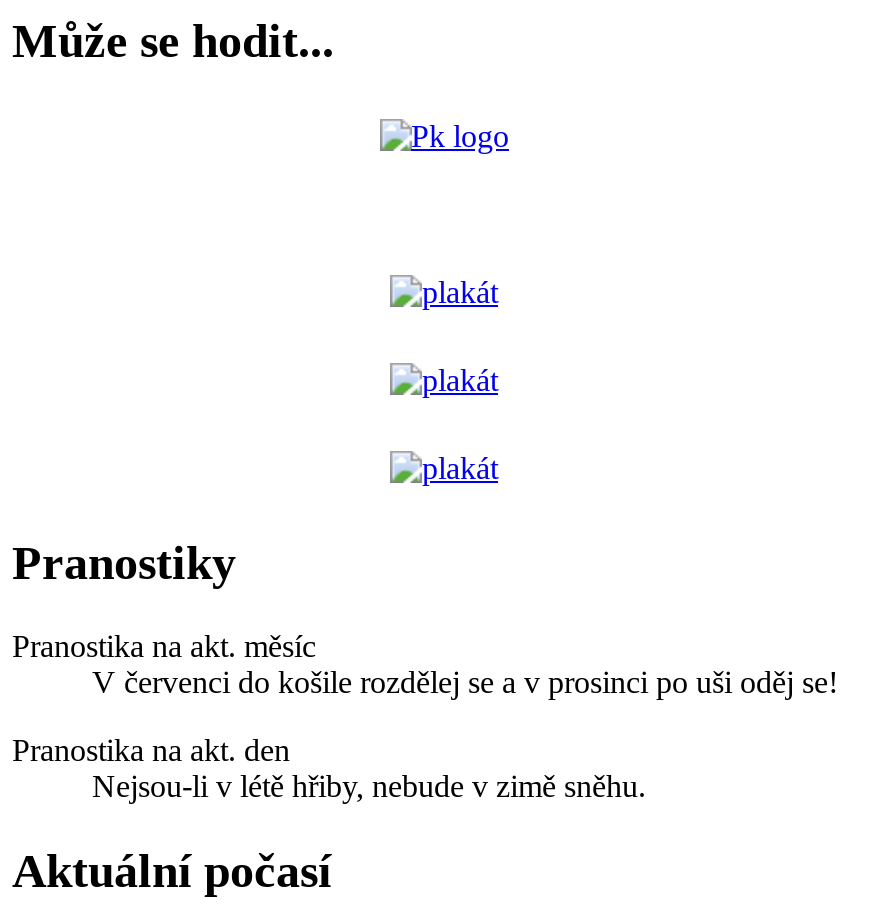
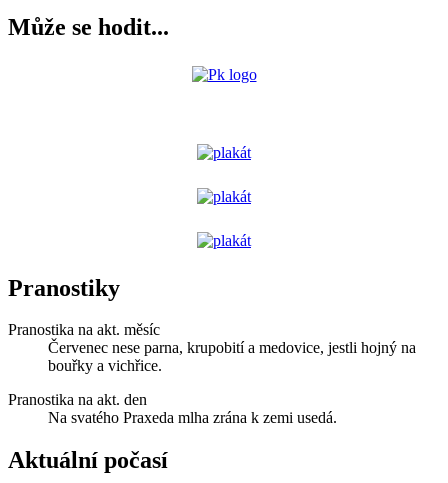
- V červenci do košile rozdělej se a v prosinci po uši oděj se!
+ Červenec nese parna, krupobití a medovice, jestli hojný na
+ bouřky a vichřice.

- Nejsou-li v létě hřiby, nebude v zimě sněhu.
+ Na svatého Praxeda mlha zrána k zemi usedá.
